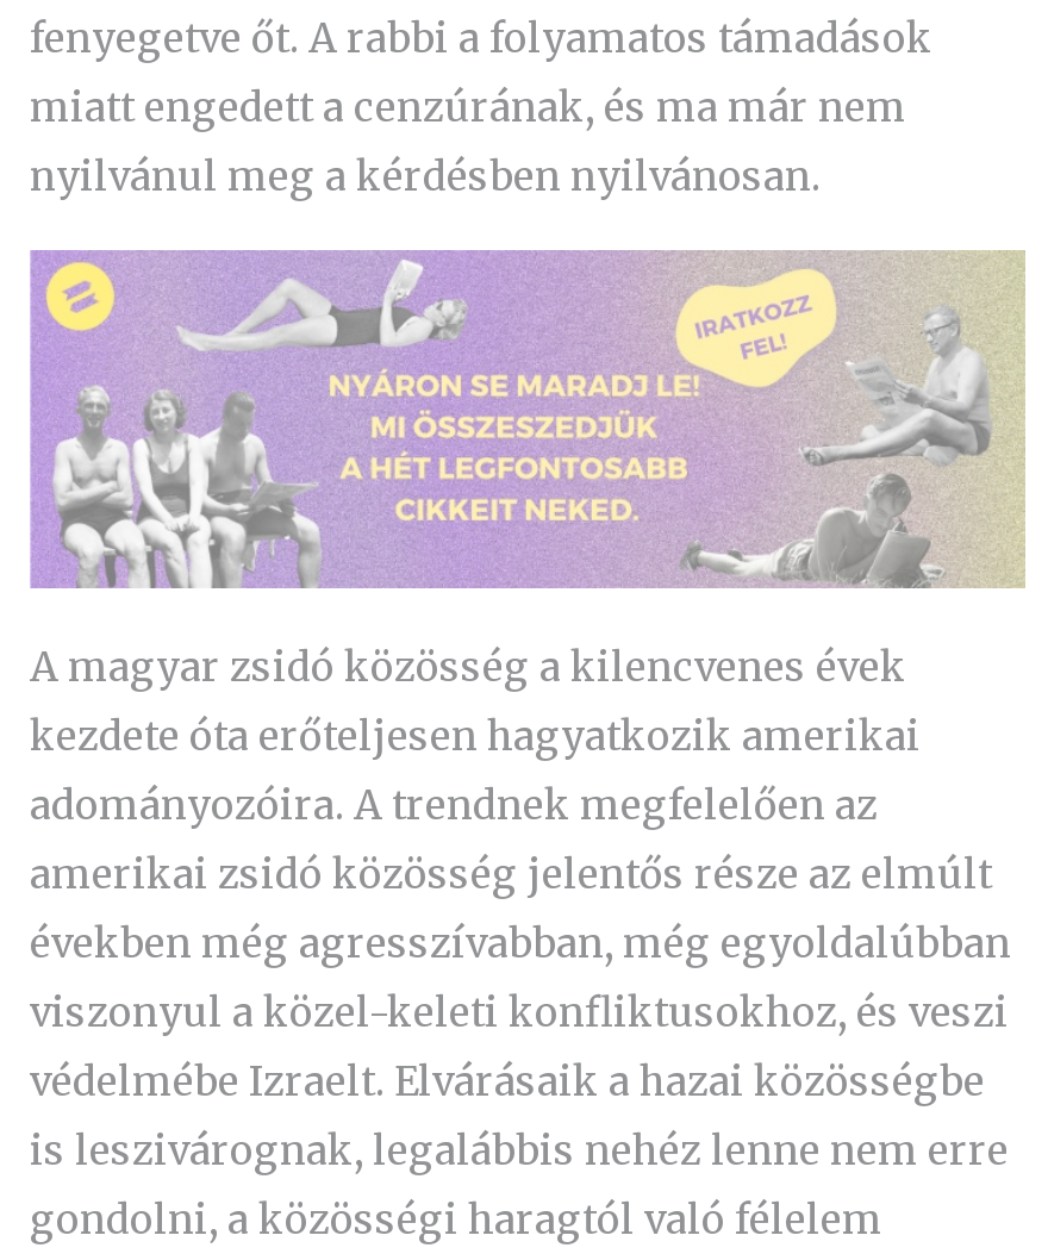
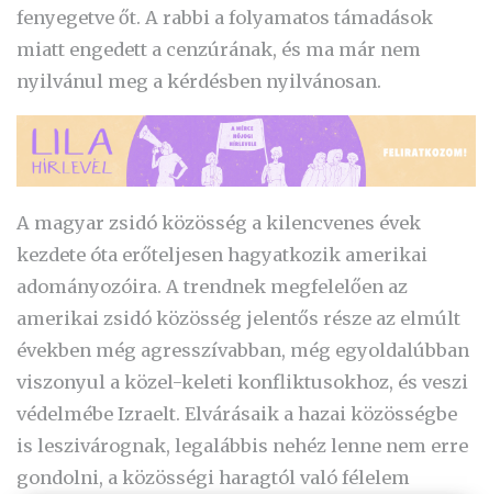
- [image]
+ [image]
